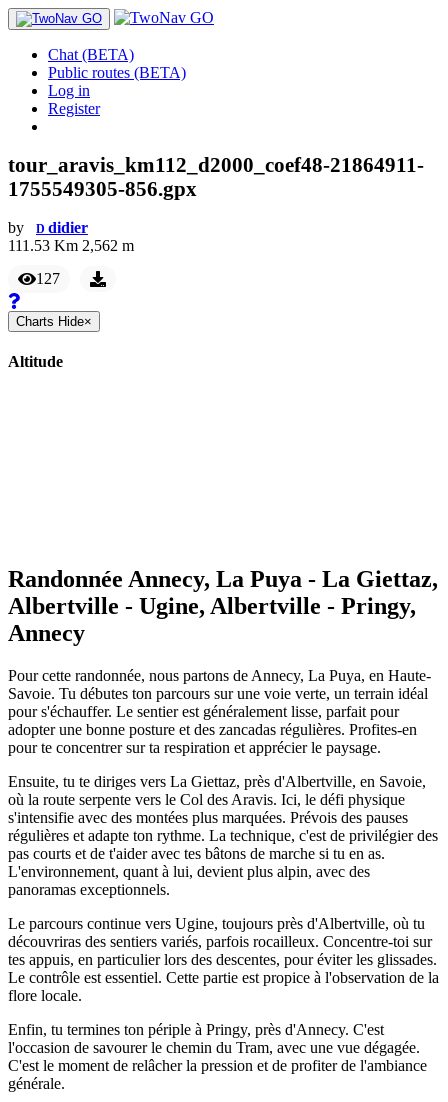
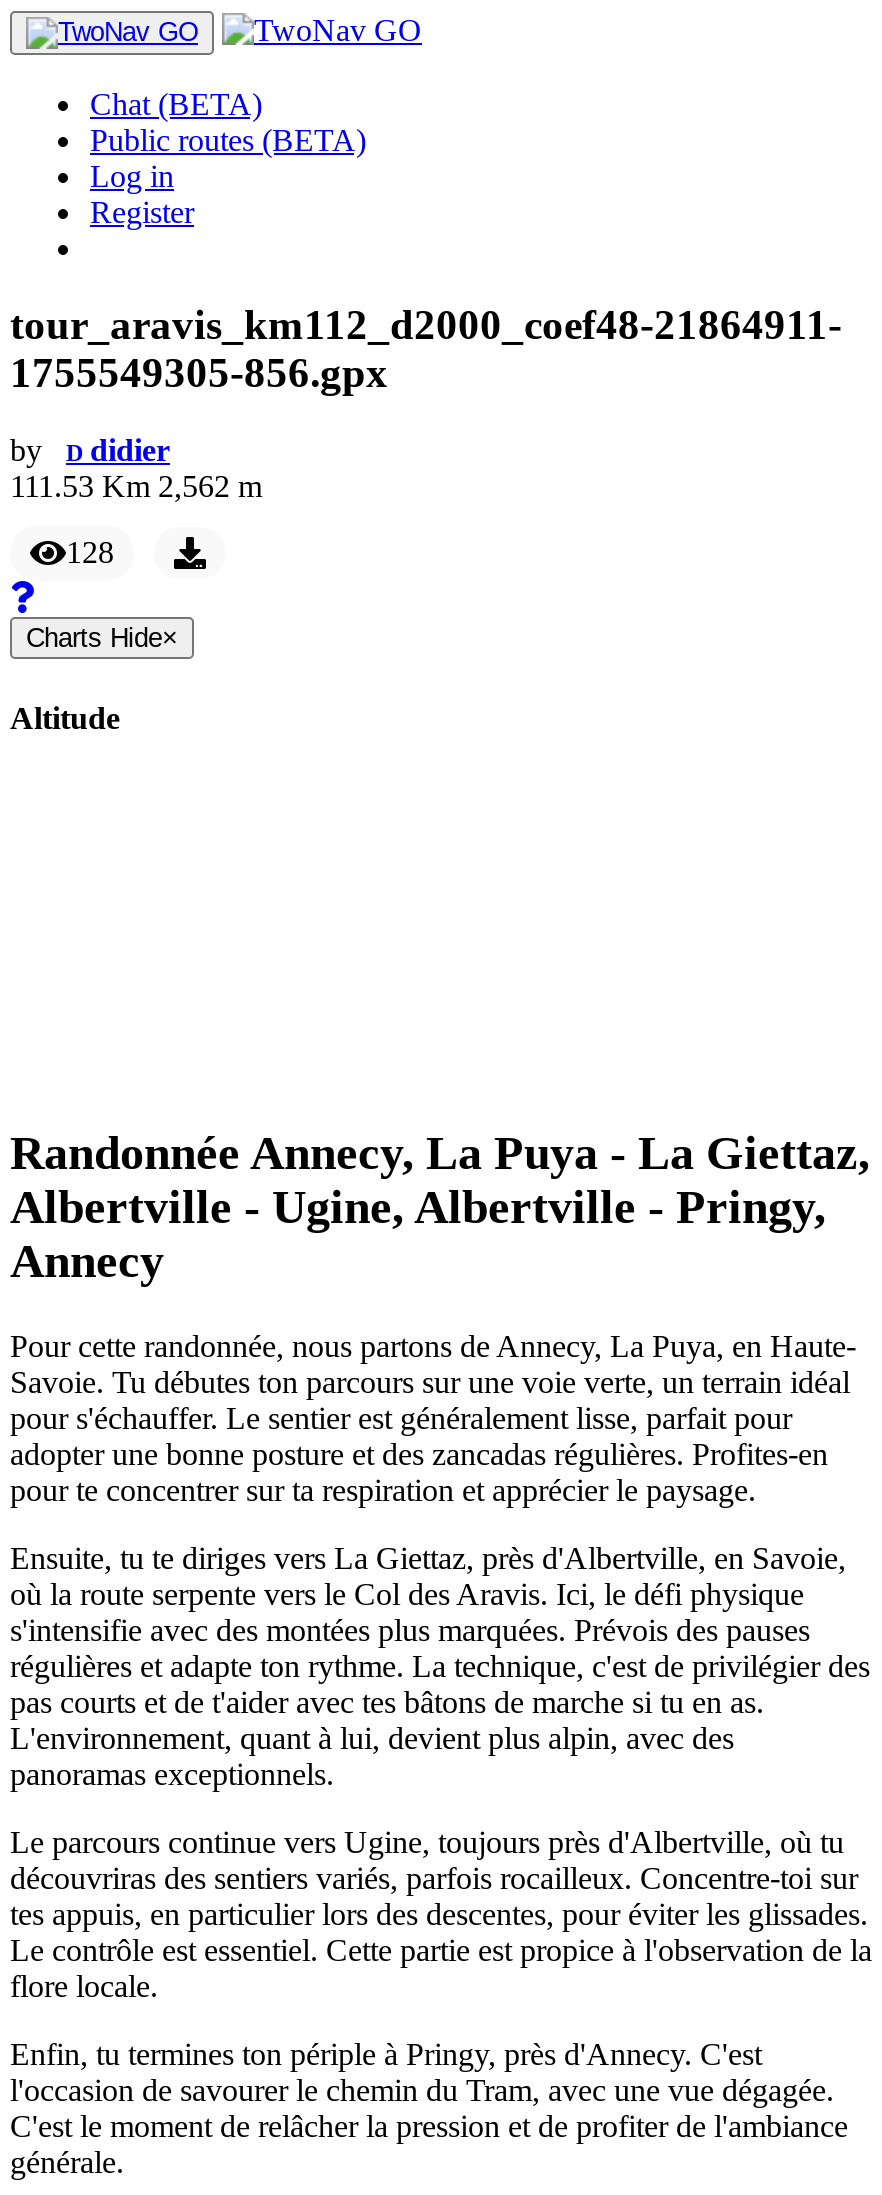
- 127
+ 128
